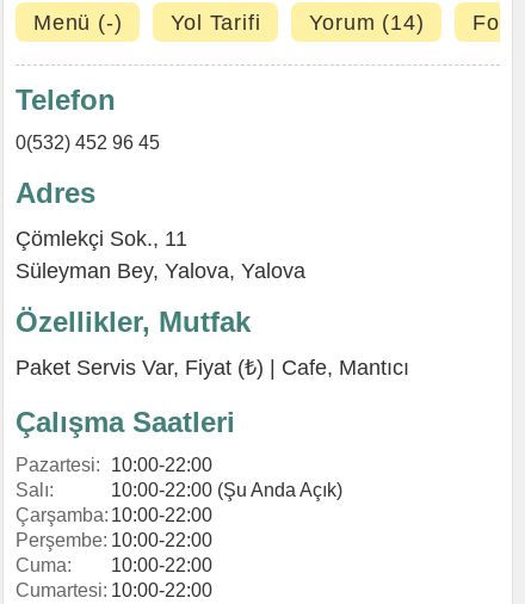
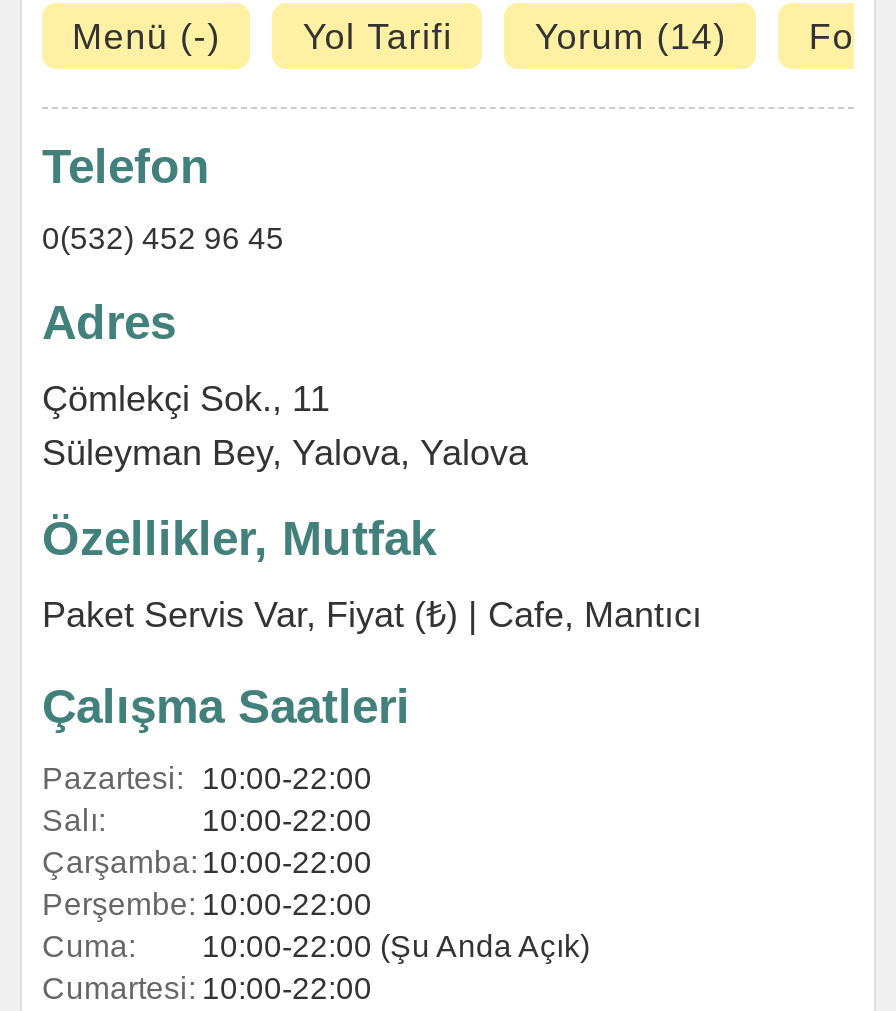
- 10:00-22:00 (Şu Anda Açık)
+ 10:00-22:00

- Cuma: 10:00-22:00
+ Cuma: 10:00-22:00 (Şu Anda Açık)
